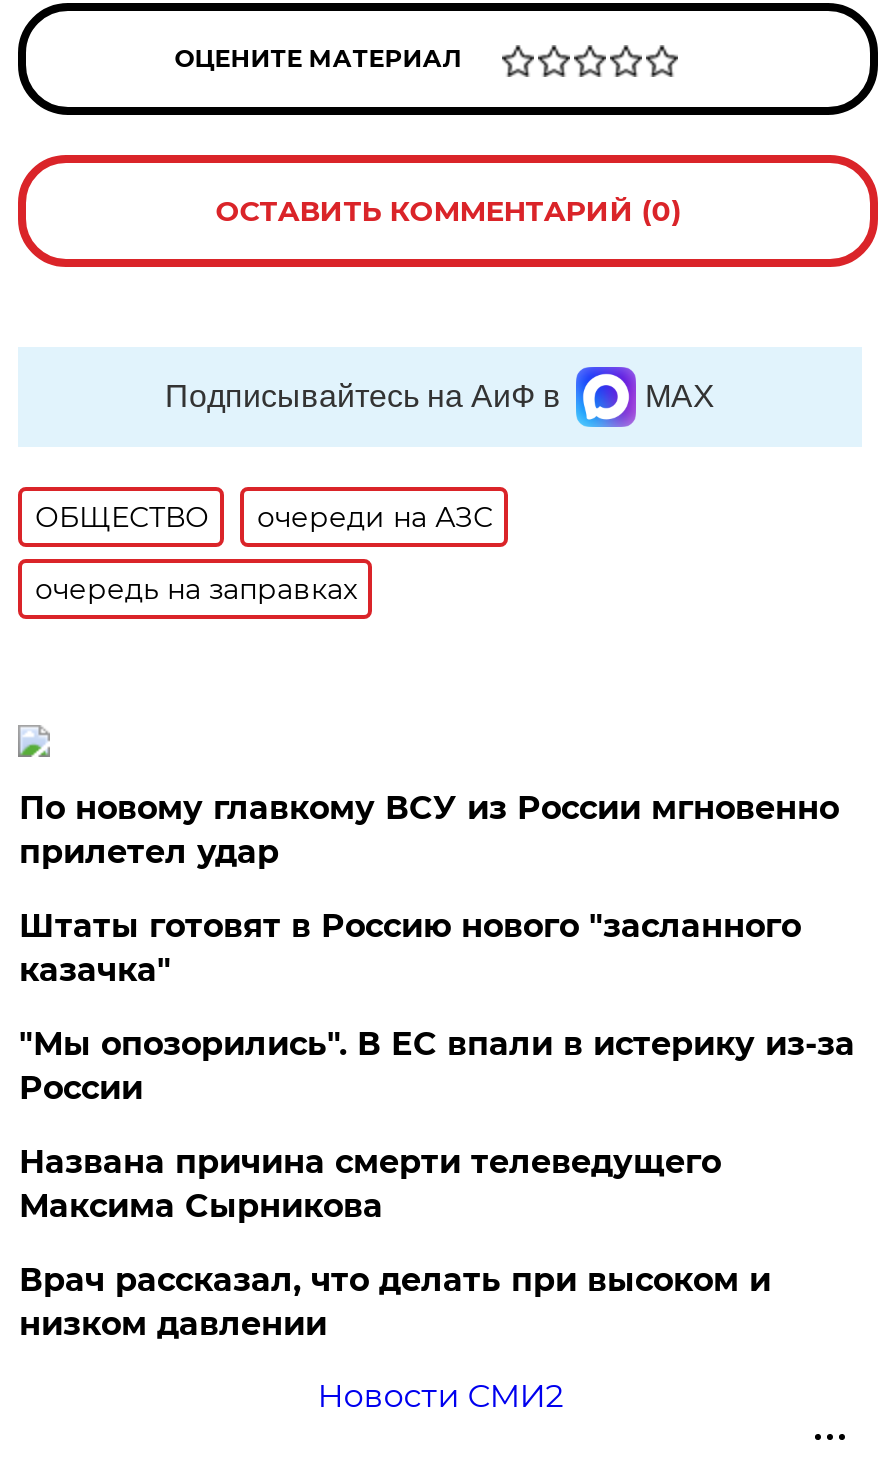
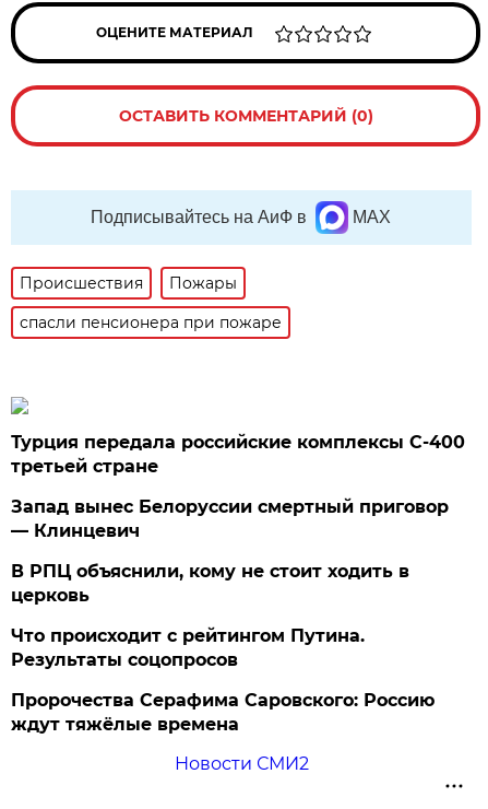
- ОБЩЕСТВО
- очереди на АЗС
+ Происшествия
+ Пожары

- очередь на заправках
+ спасли пенсионера при пожаре

- По новому главкому ВСУ из России мгновенно
- прилетел удар
+ Турция передала российские комплексы С-400
+ третьей стране

- Штаты готовят в Россию нового "засланного
- казачка"
+ Запад вынес Белоруссии смертный приговор
+ — Клинцевич

- "Мы опозорились". В ЕС впали в истерику из-за
- России
+ В РПЦ объяснили, кому не стоит ходить в
+ церковь

- Названа причина смерти телеведущего
- Максима Сырникова
+ Что происходит с рейтингом Путина.
+ Результаты соцопросов

- Врач рассказал, что делать при высоком и
- низком давлении
+ Пророчества Серафима Саровского: Россию
+ ждут тяжёлые времена
